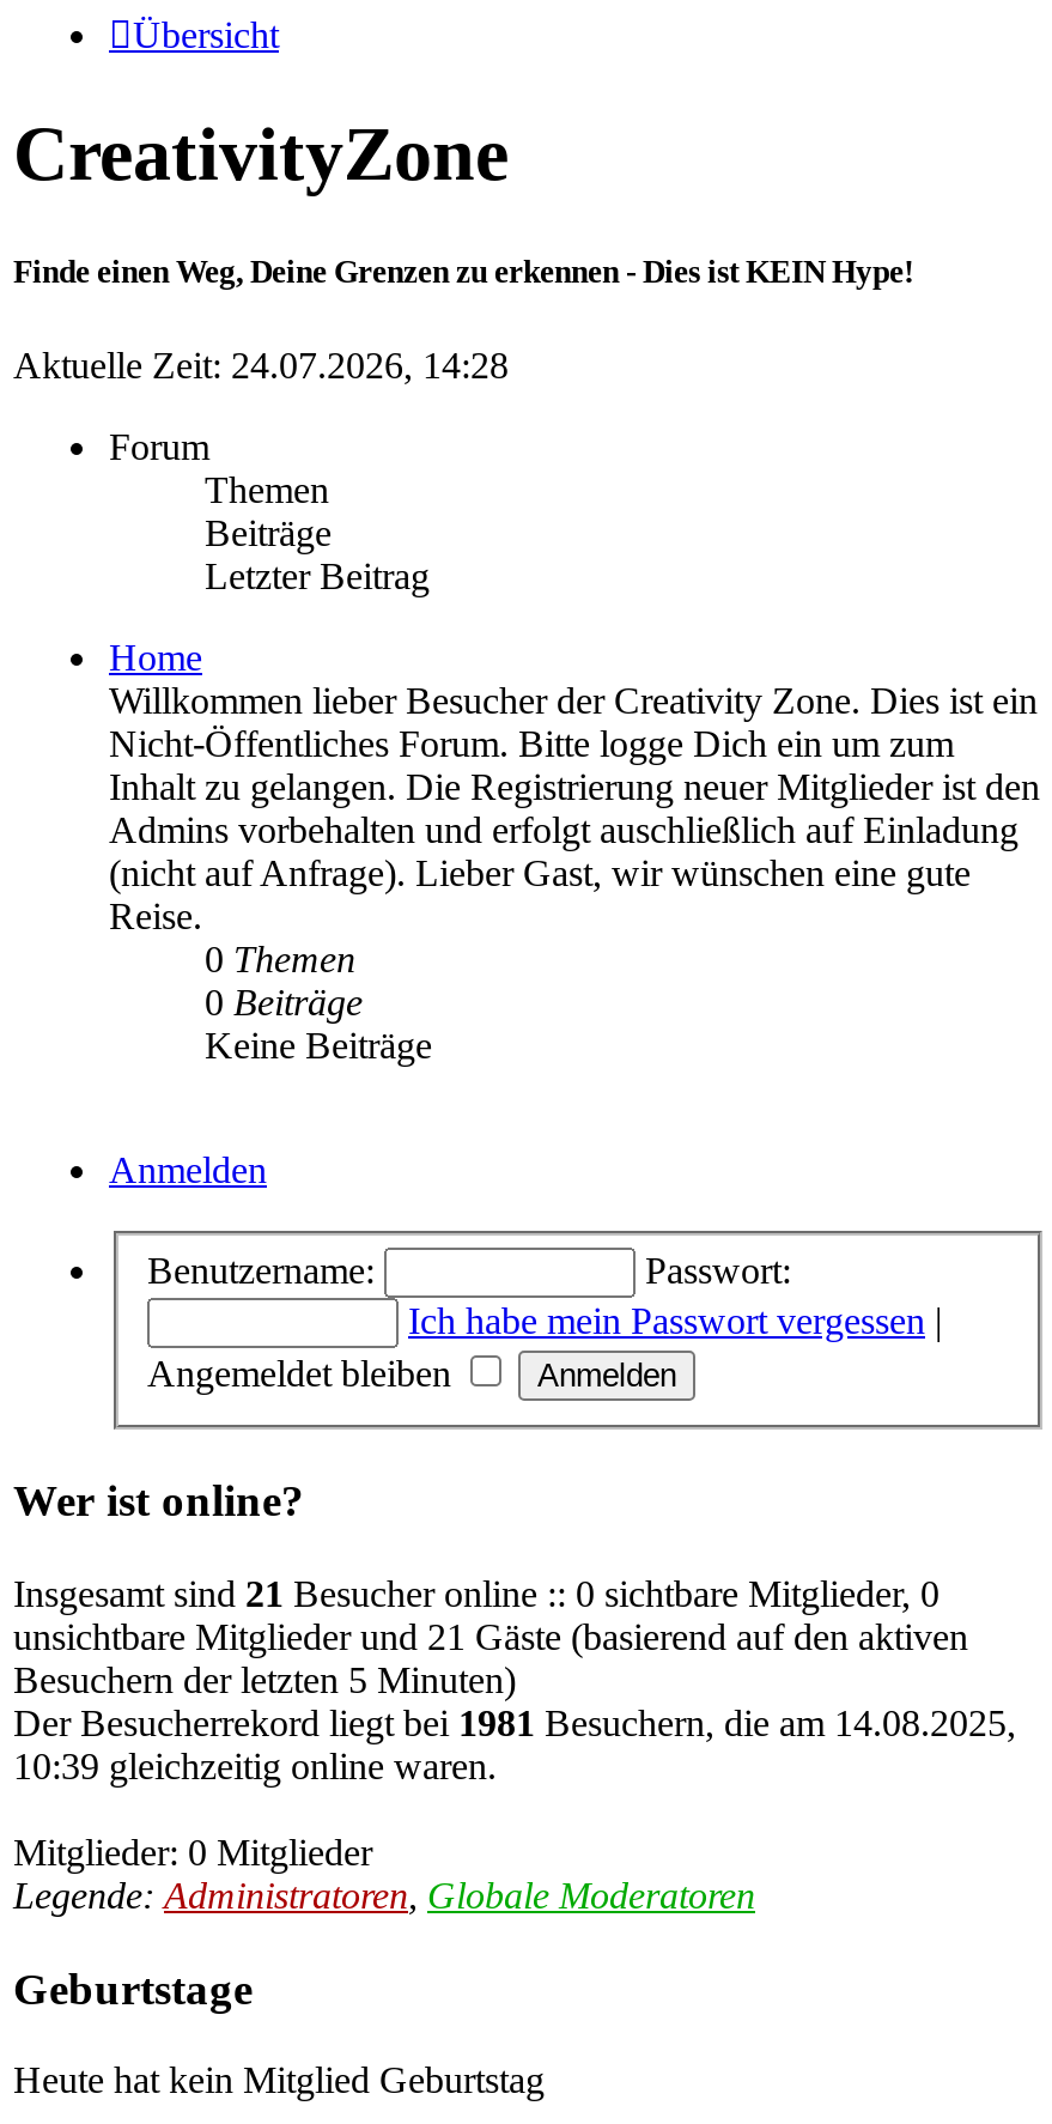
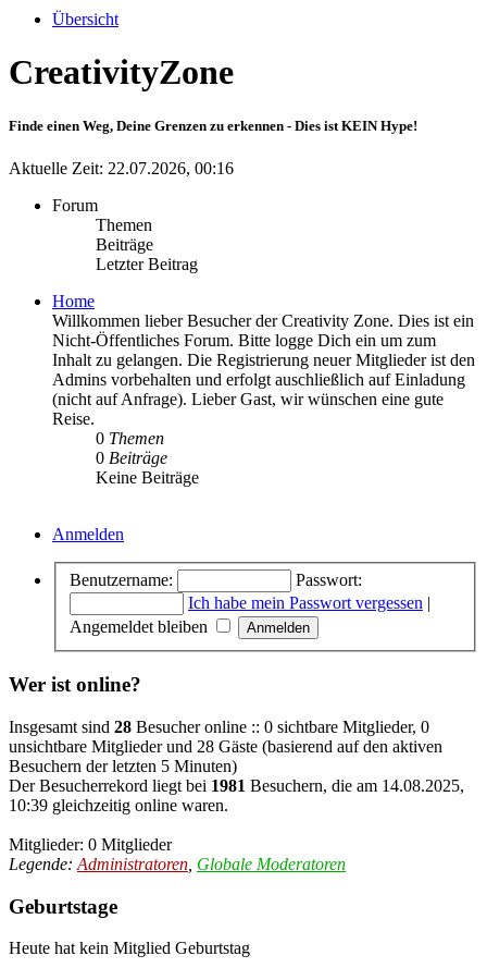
- Aktuelle Zeit: 24.07.2026, 14:28
+ Aktuelle Zeit: 22.07.2026, 00:16

- Insgesamt sind 21 Besucher online :: 0 sichtbare Mitglieder, 0
+ Insgesamt sind 28 Besucher online :: 0 sichtbare Mitglieder, 0

- unsichtbare Mitglieder und 21 Gäste (basierend auf den aktiven
+ unsichtbare Mitglieder und 28 Gäste (basierend auf den aktiven
